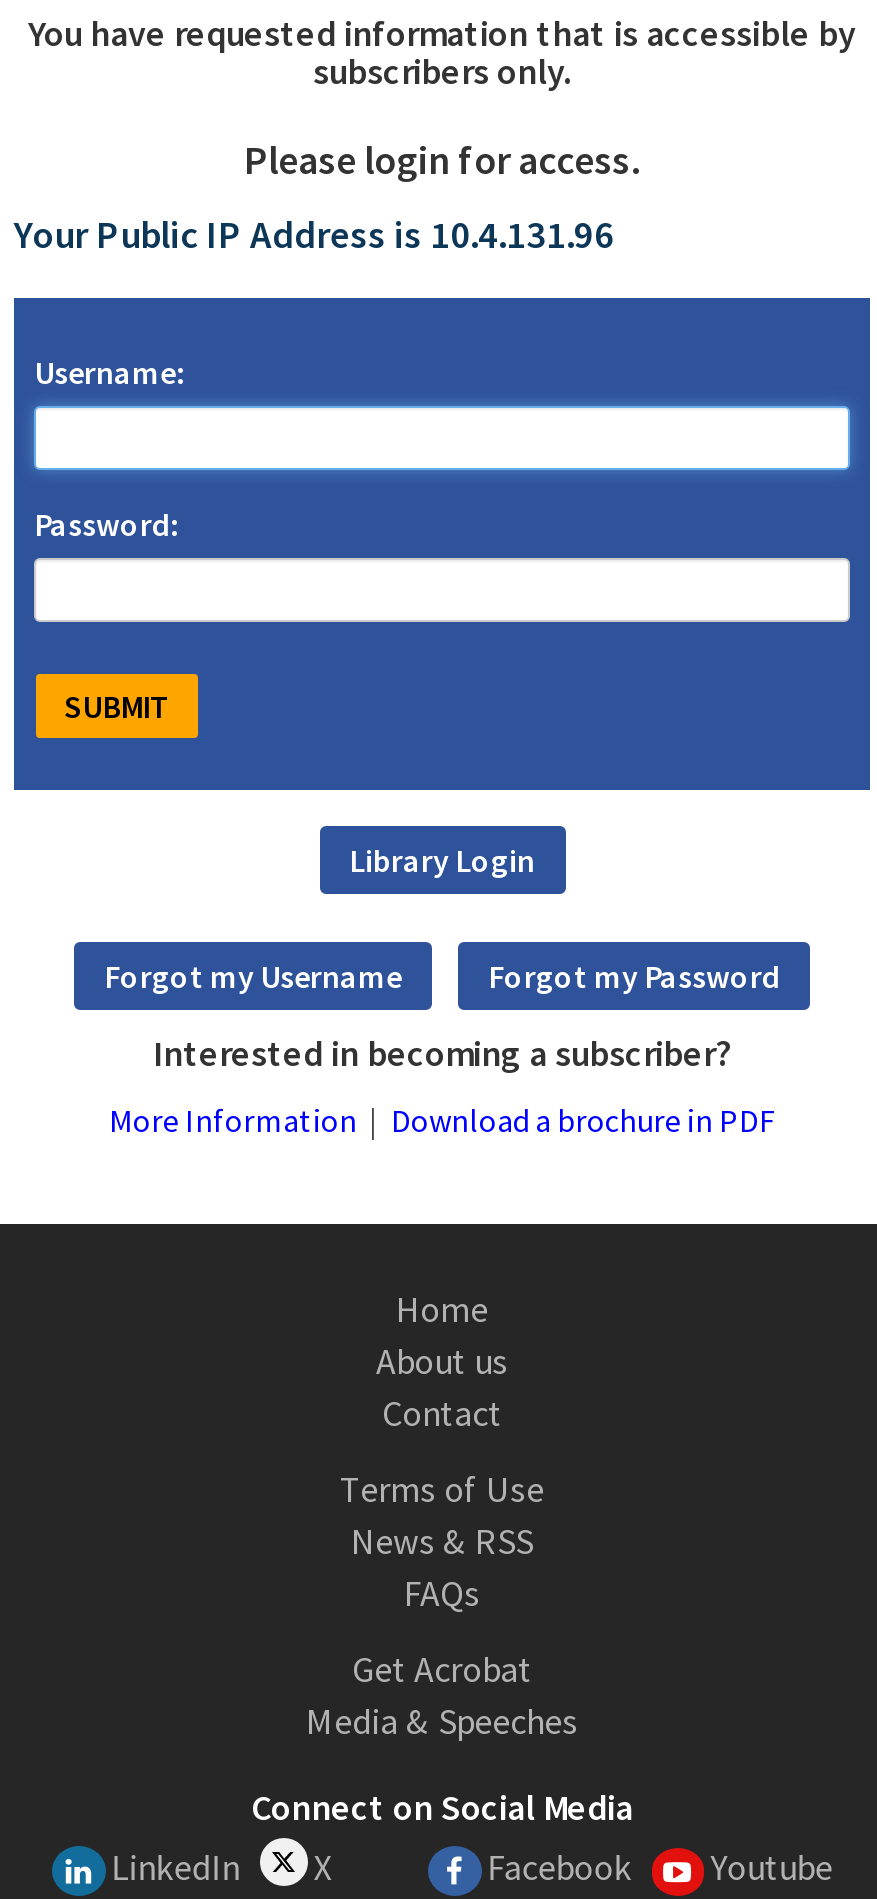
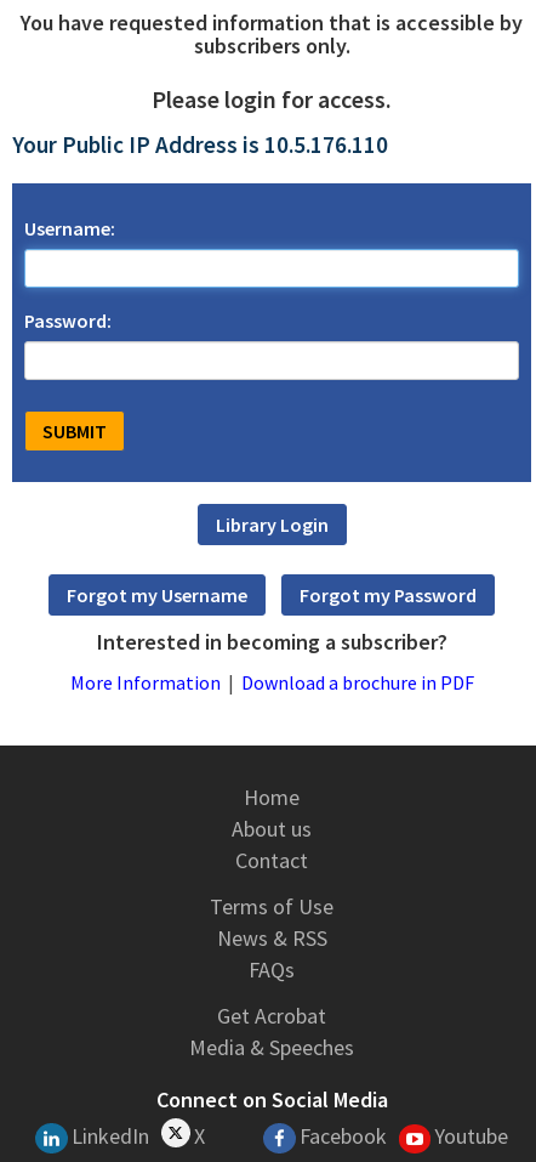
- Your Public IP Address is 10.4.131.96
+ Your Public IP Address is 10.5.176.110
